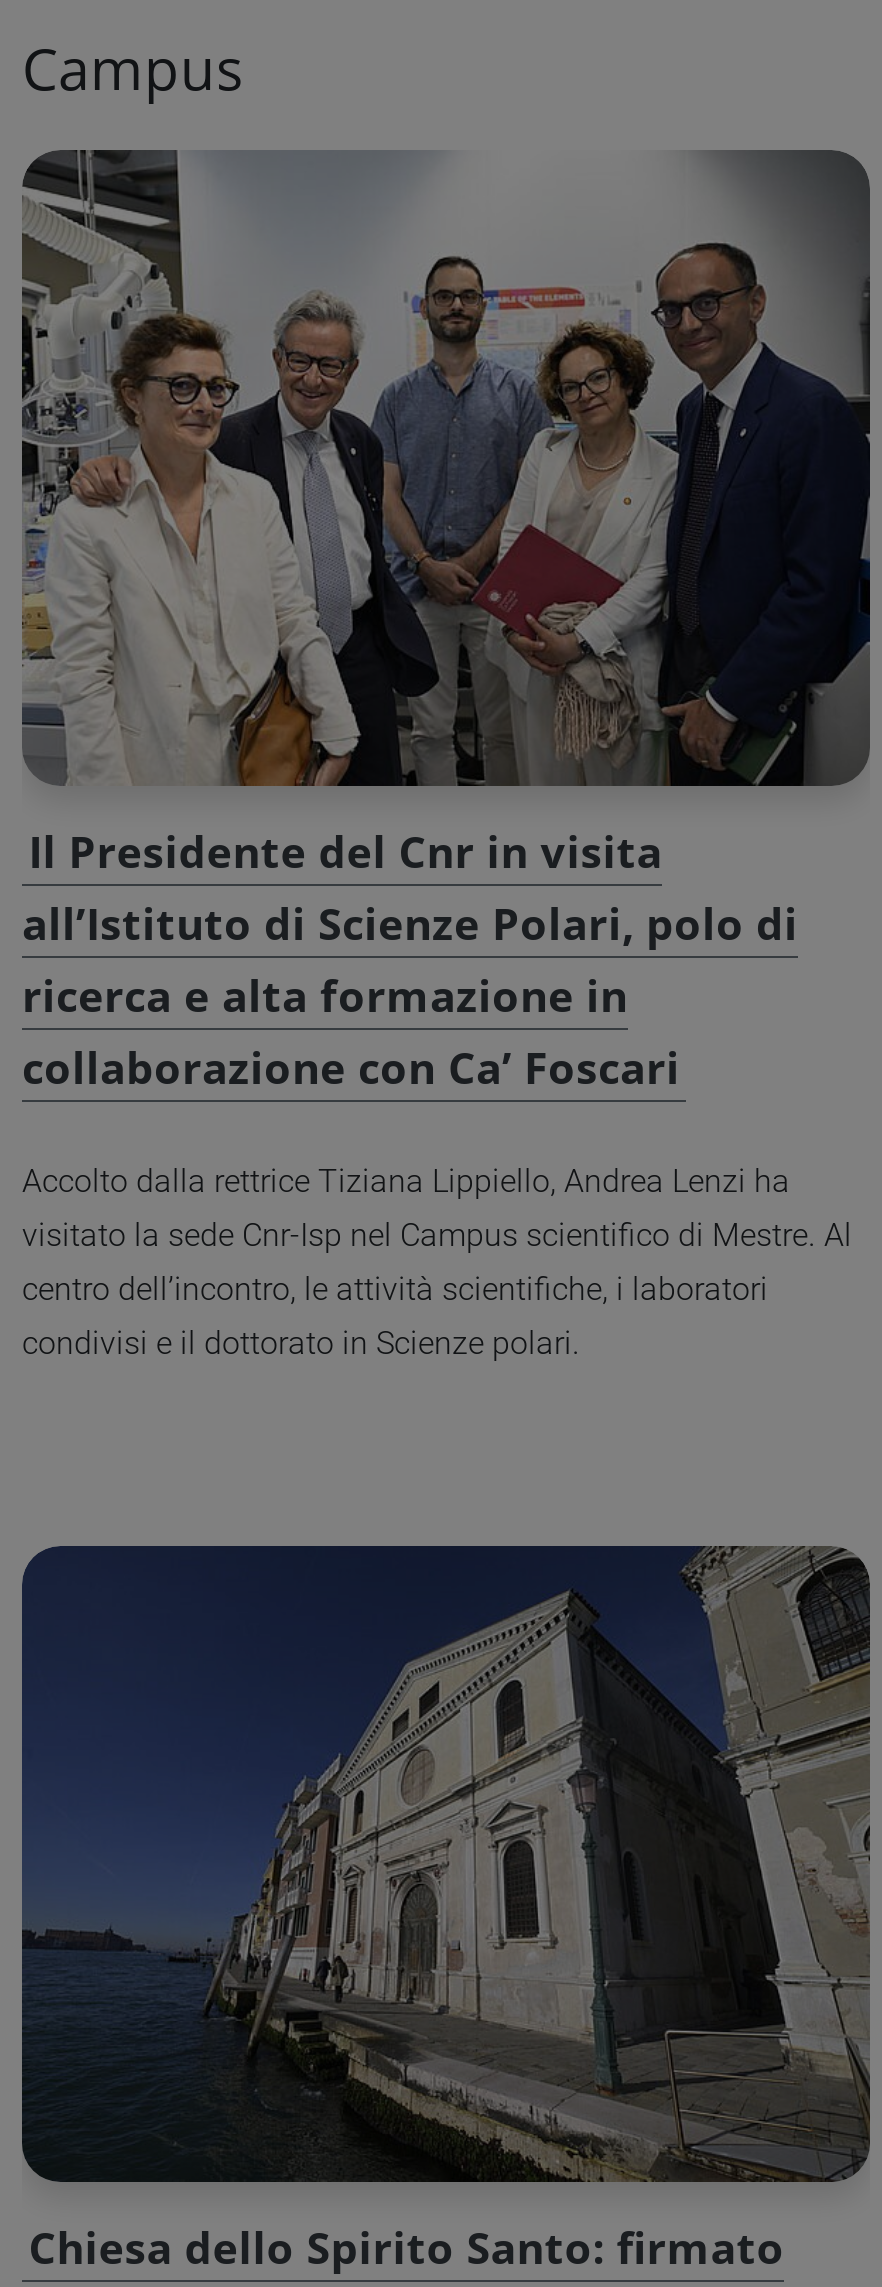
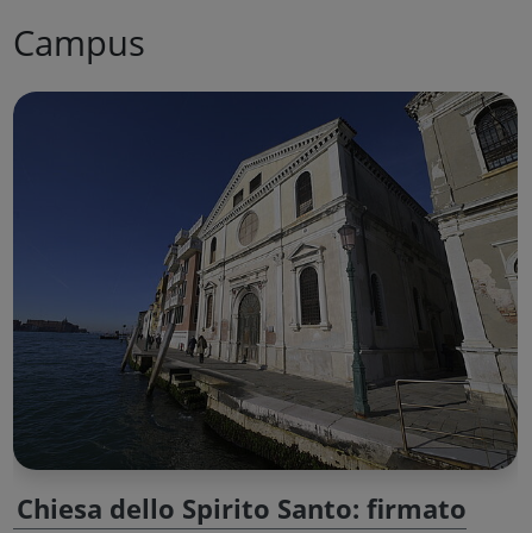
- [image]
- Il Presidente del Cnr in visita
- all’Istituto di Scienze Polari, polo di
- ricerca e alta formazione in
- collaborazione con Ca’ Foscari
- Accolto dalla rettrice Tiziana Lippiello, Andrea Lenzi ha
- visitato la sede Cnr-Isp nel Campus scientifico di Mestre. Al
- centro dell’incontro, le attività scientifiche, i laboratori
- condivisi e il dottorato in Scienze polari.
